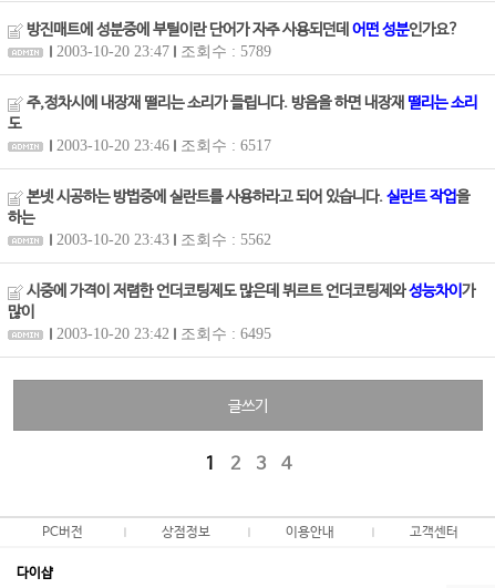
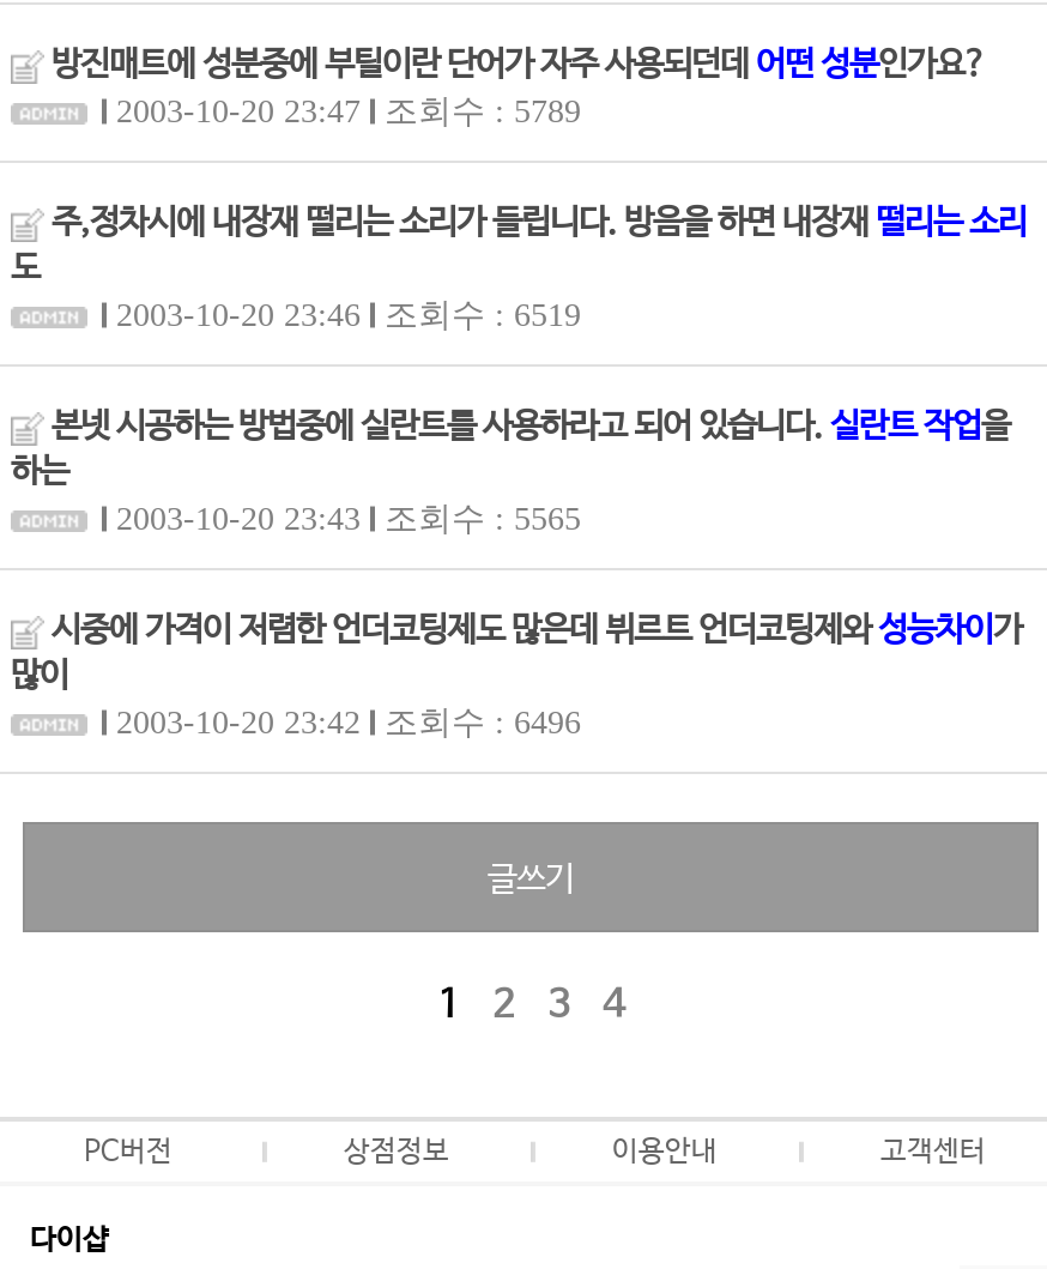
- 2003-10-20 23:46 조회수 : 6517
+ 2003-10-20 23:46 조회수 : 6519

- 2003-10-20 23:43 조회수 : 5562
+ 2003-10-20 23:43 조회수 : 5565

- 2003-10-20 23:42 조회수 : 6495
+ 2003-10-20 23:42 조회수 : 6496
